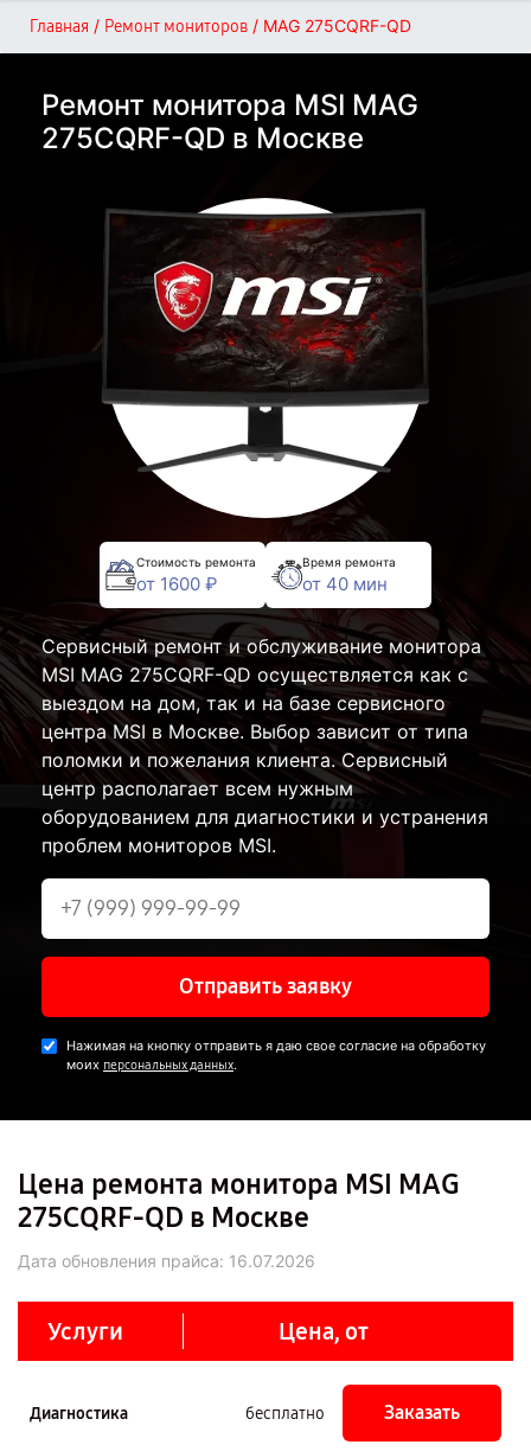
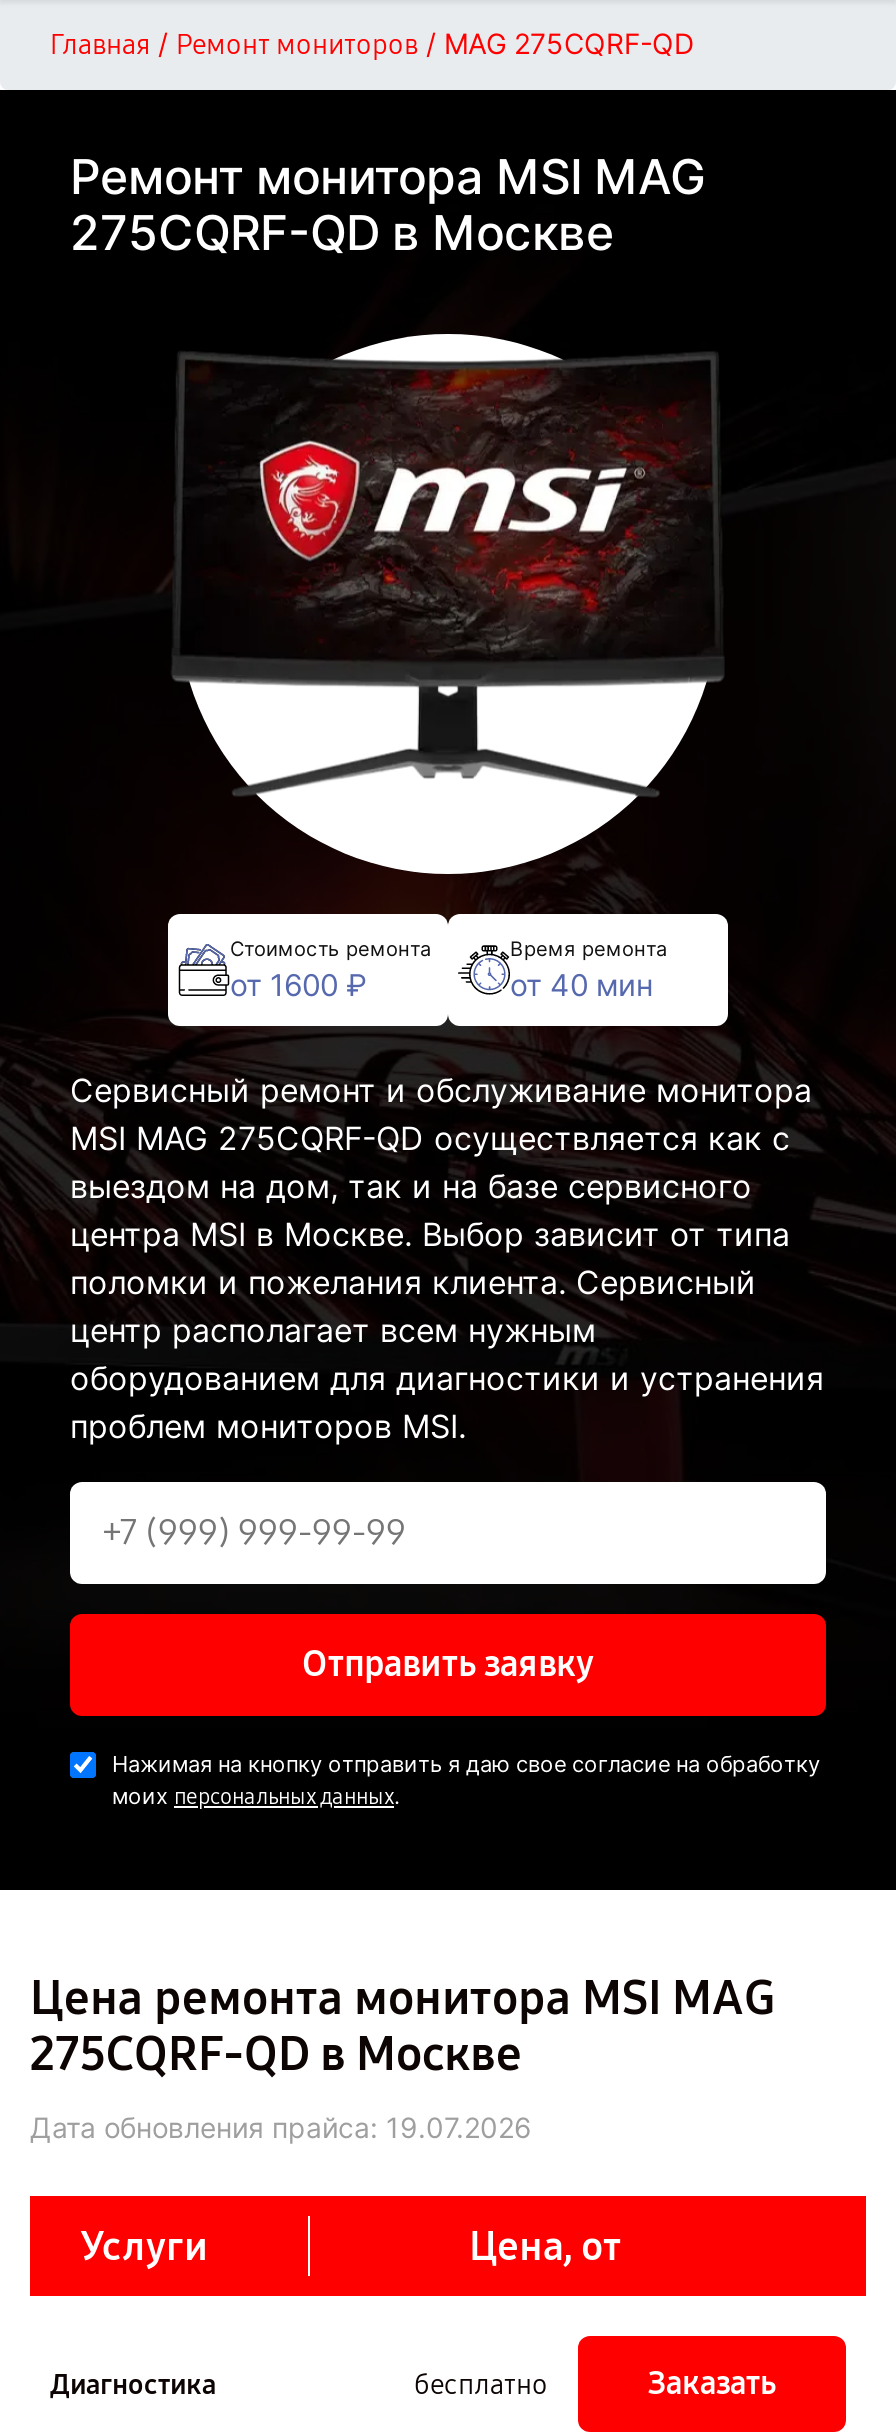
- Дата обновления прайса: 16.07.2026
+ Дата обновления прайса: 19.07.2026
